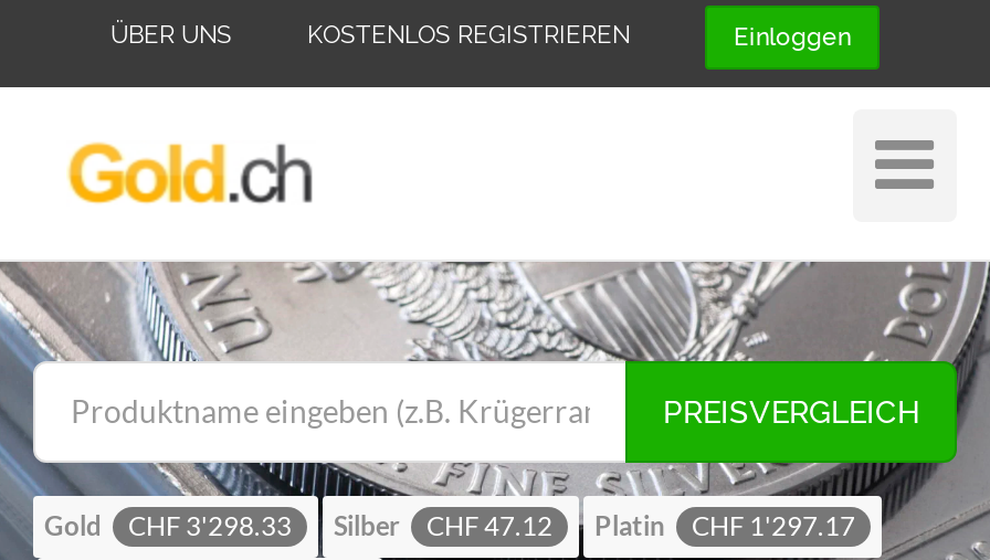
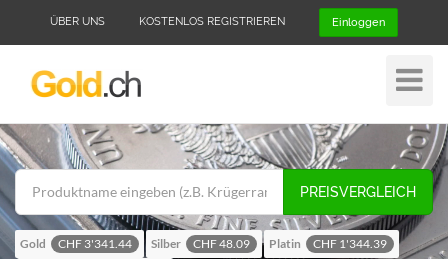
- CHF 3'298.33
+ CHF 3'341.44

- CHF 47.12
+ CHF 48.09

- CHF 1'297.17
+ CHF 1'344.39
